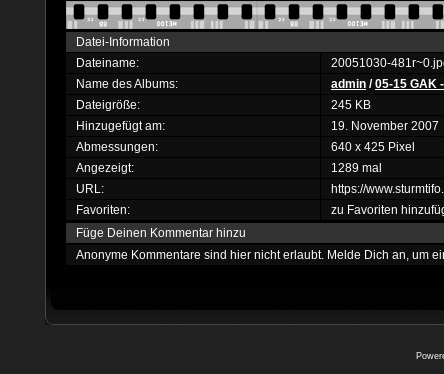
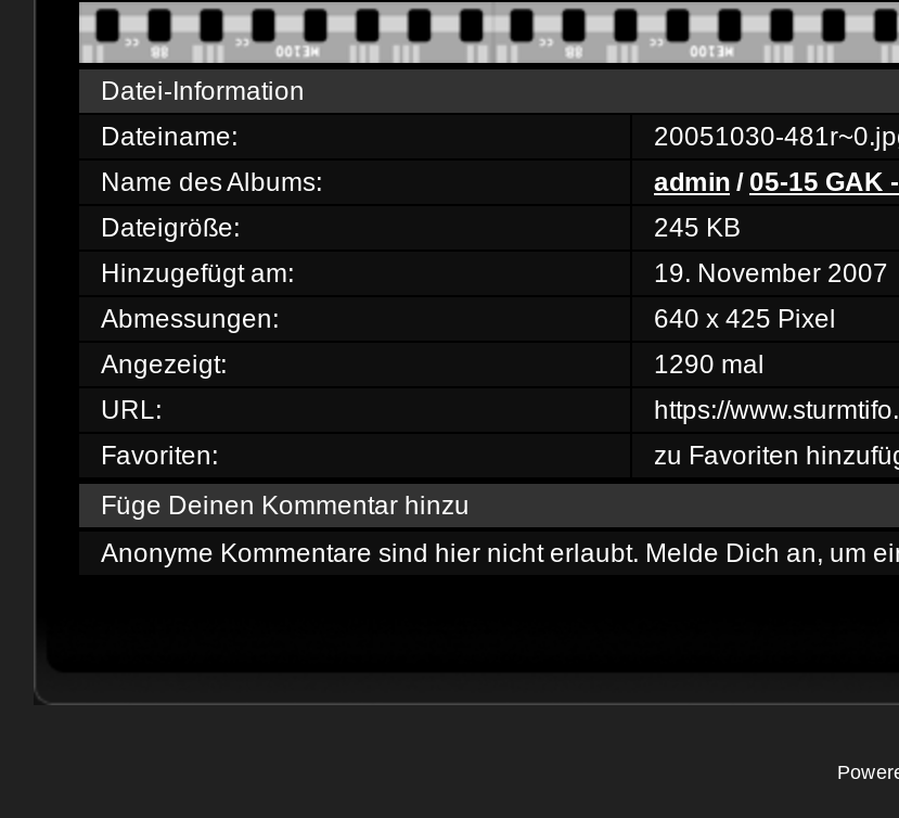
- 1289 mal
+ 1290 mal
